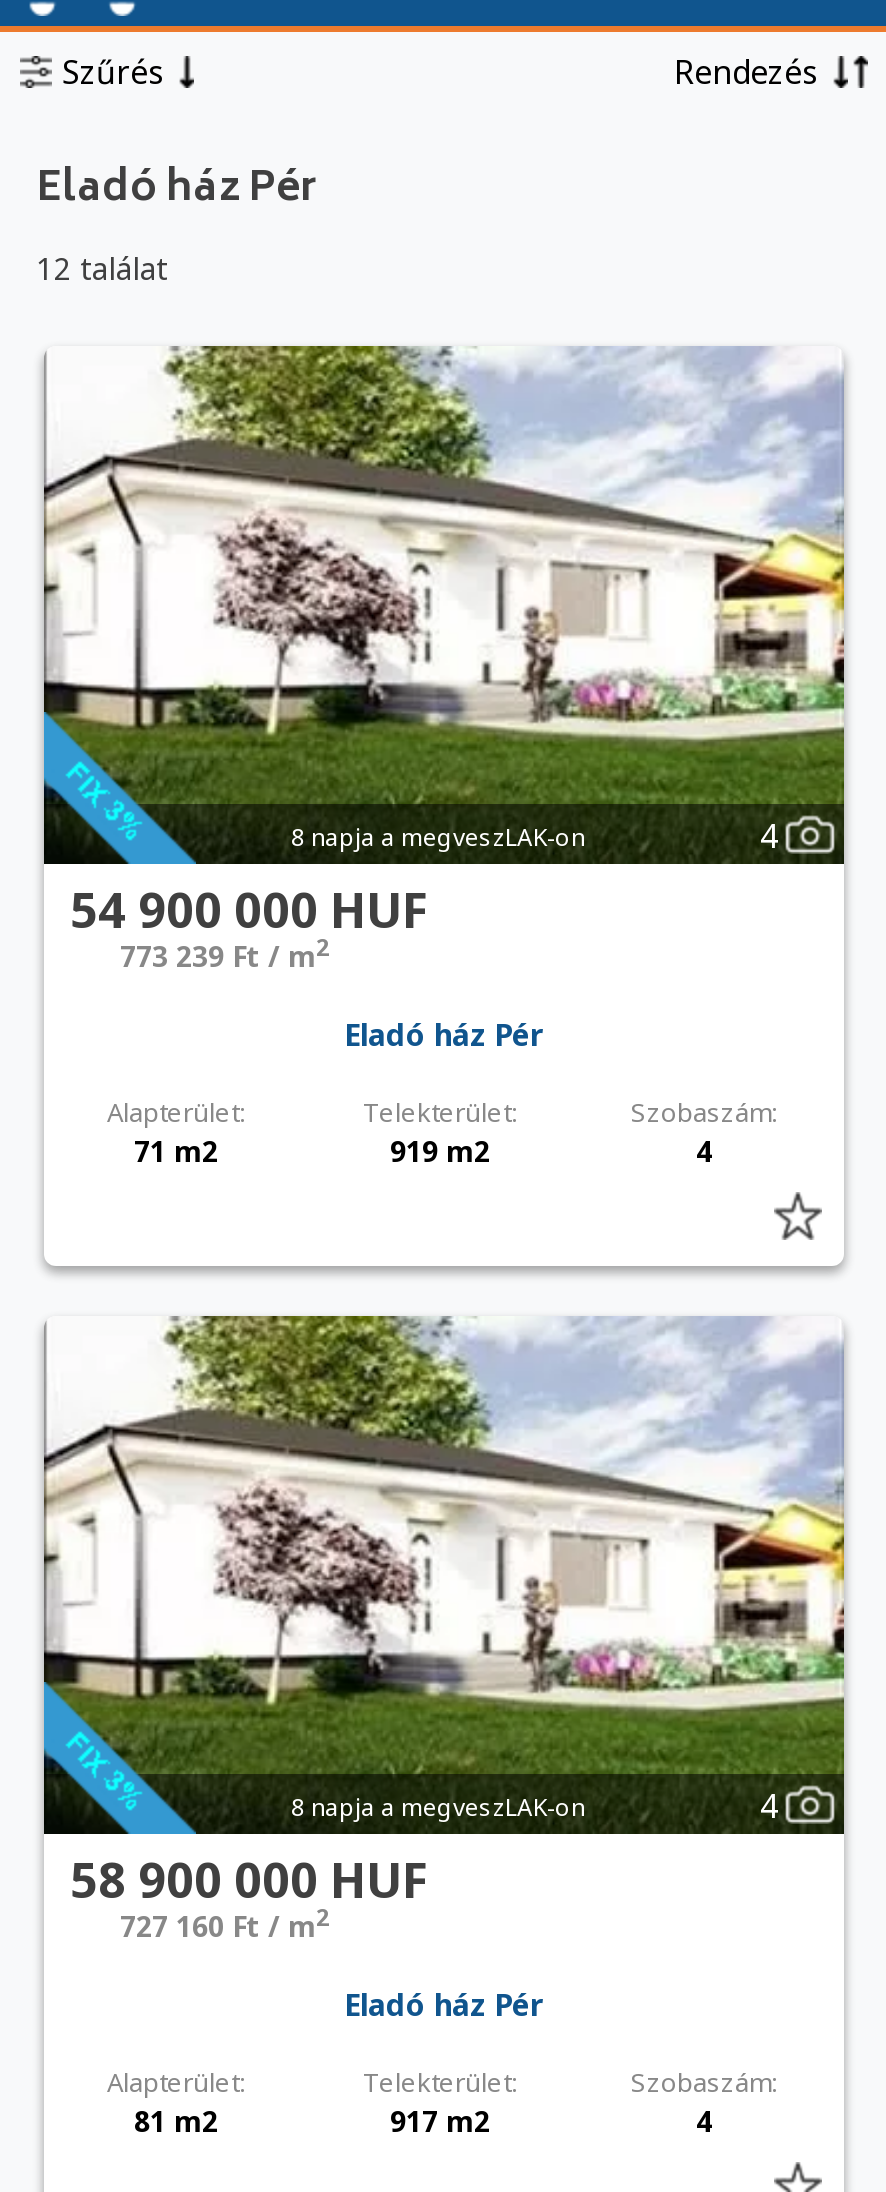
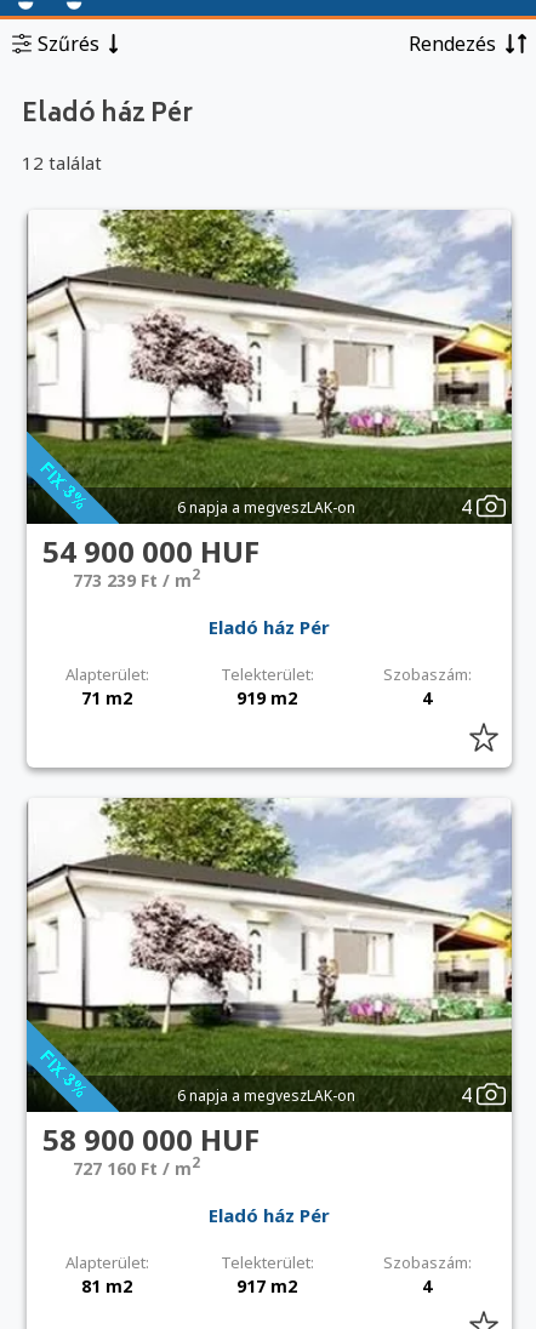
- 8 napja a megveszLAK-on
+ 6 napja a megveszLAK-on

- 8 napja a megveszLAK-on
+ 6 napja a megveszLAK-on
